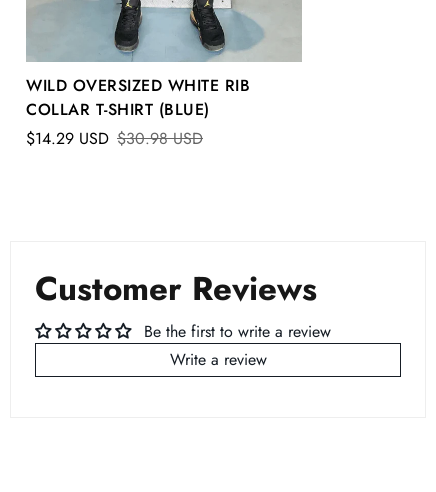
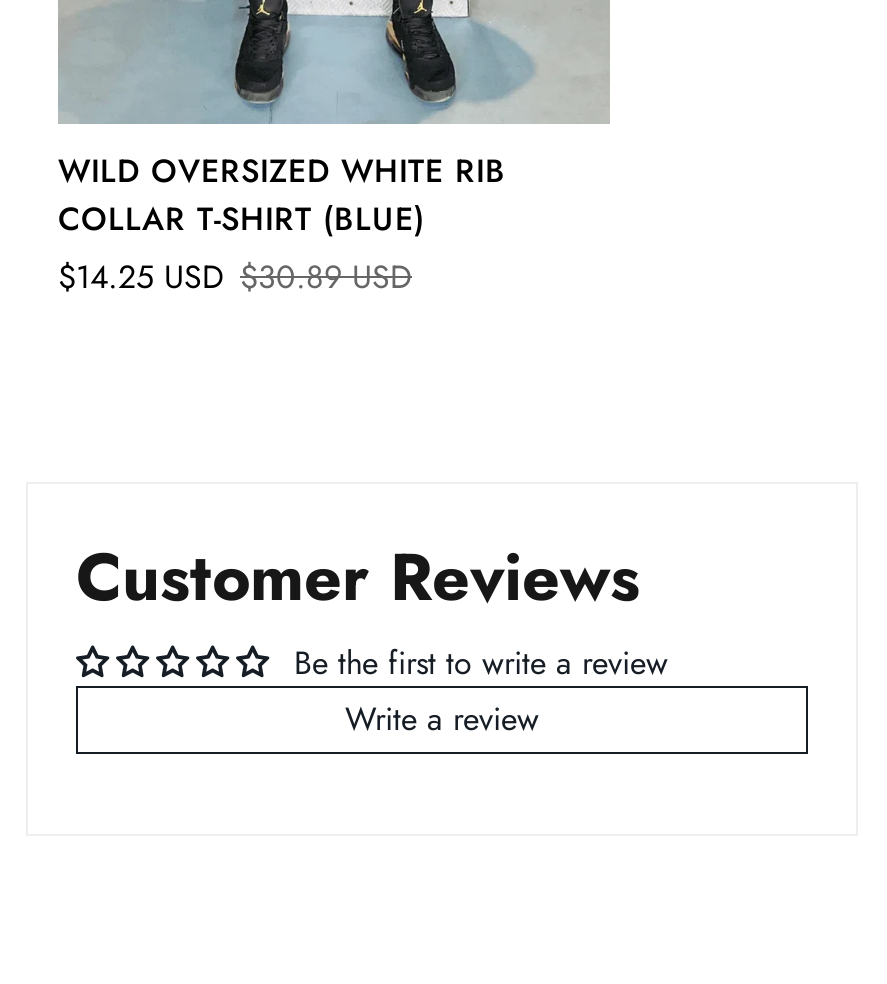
- $14.29 USD $30.98 USD
+ $14.25 USD $30.89 USD
